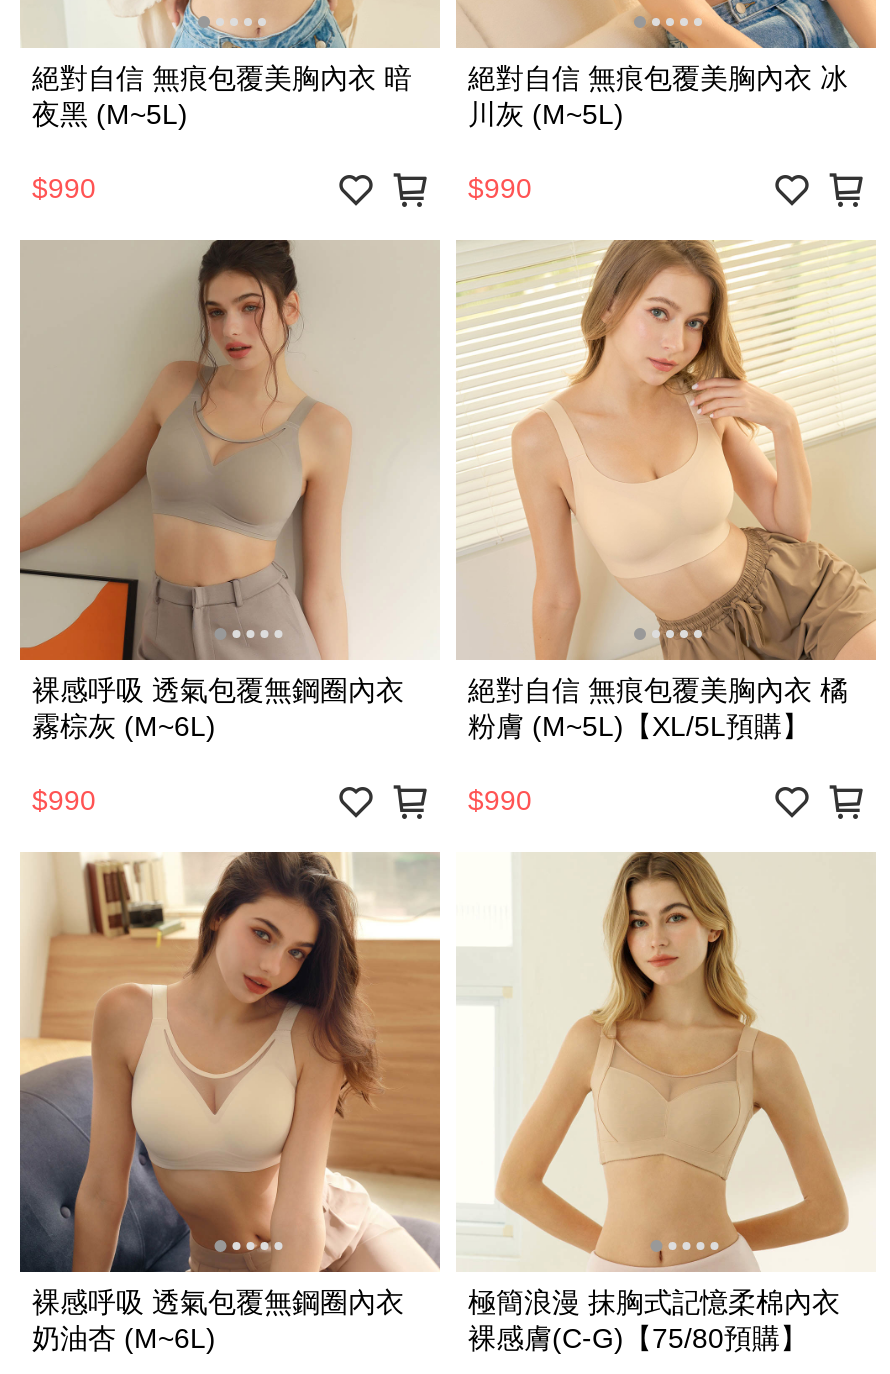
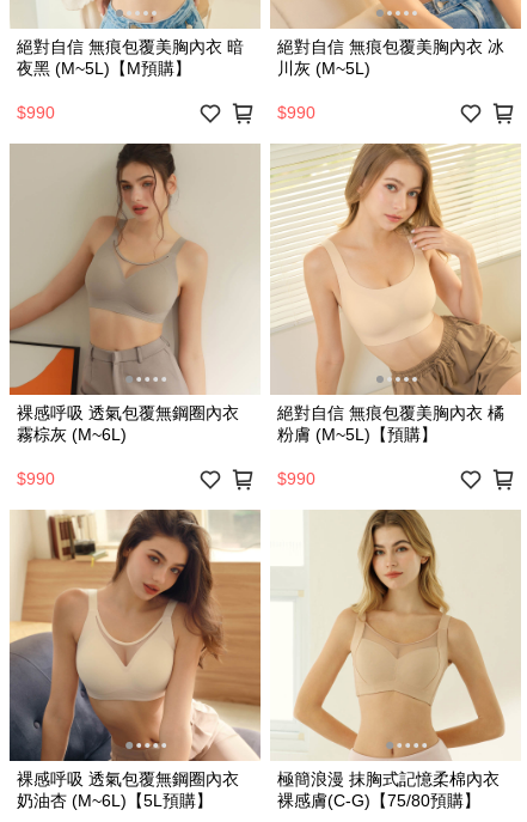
- 夜黑 (M~5L)
+ 夜黑 (M~5L)【M預購】

- 粉膚 (M~5L)【XL/5L預購】
+ 粉膚 (M~5L)【預購】

- 奶油杏 (M~6L)
+ 奶油杏 (M~6L)【5L預購】
